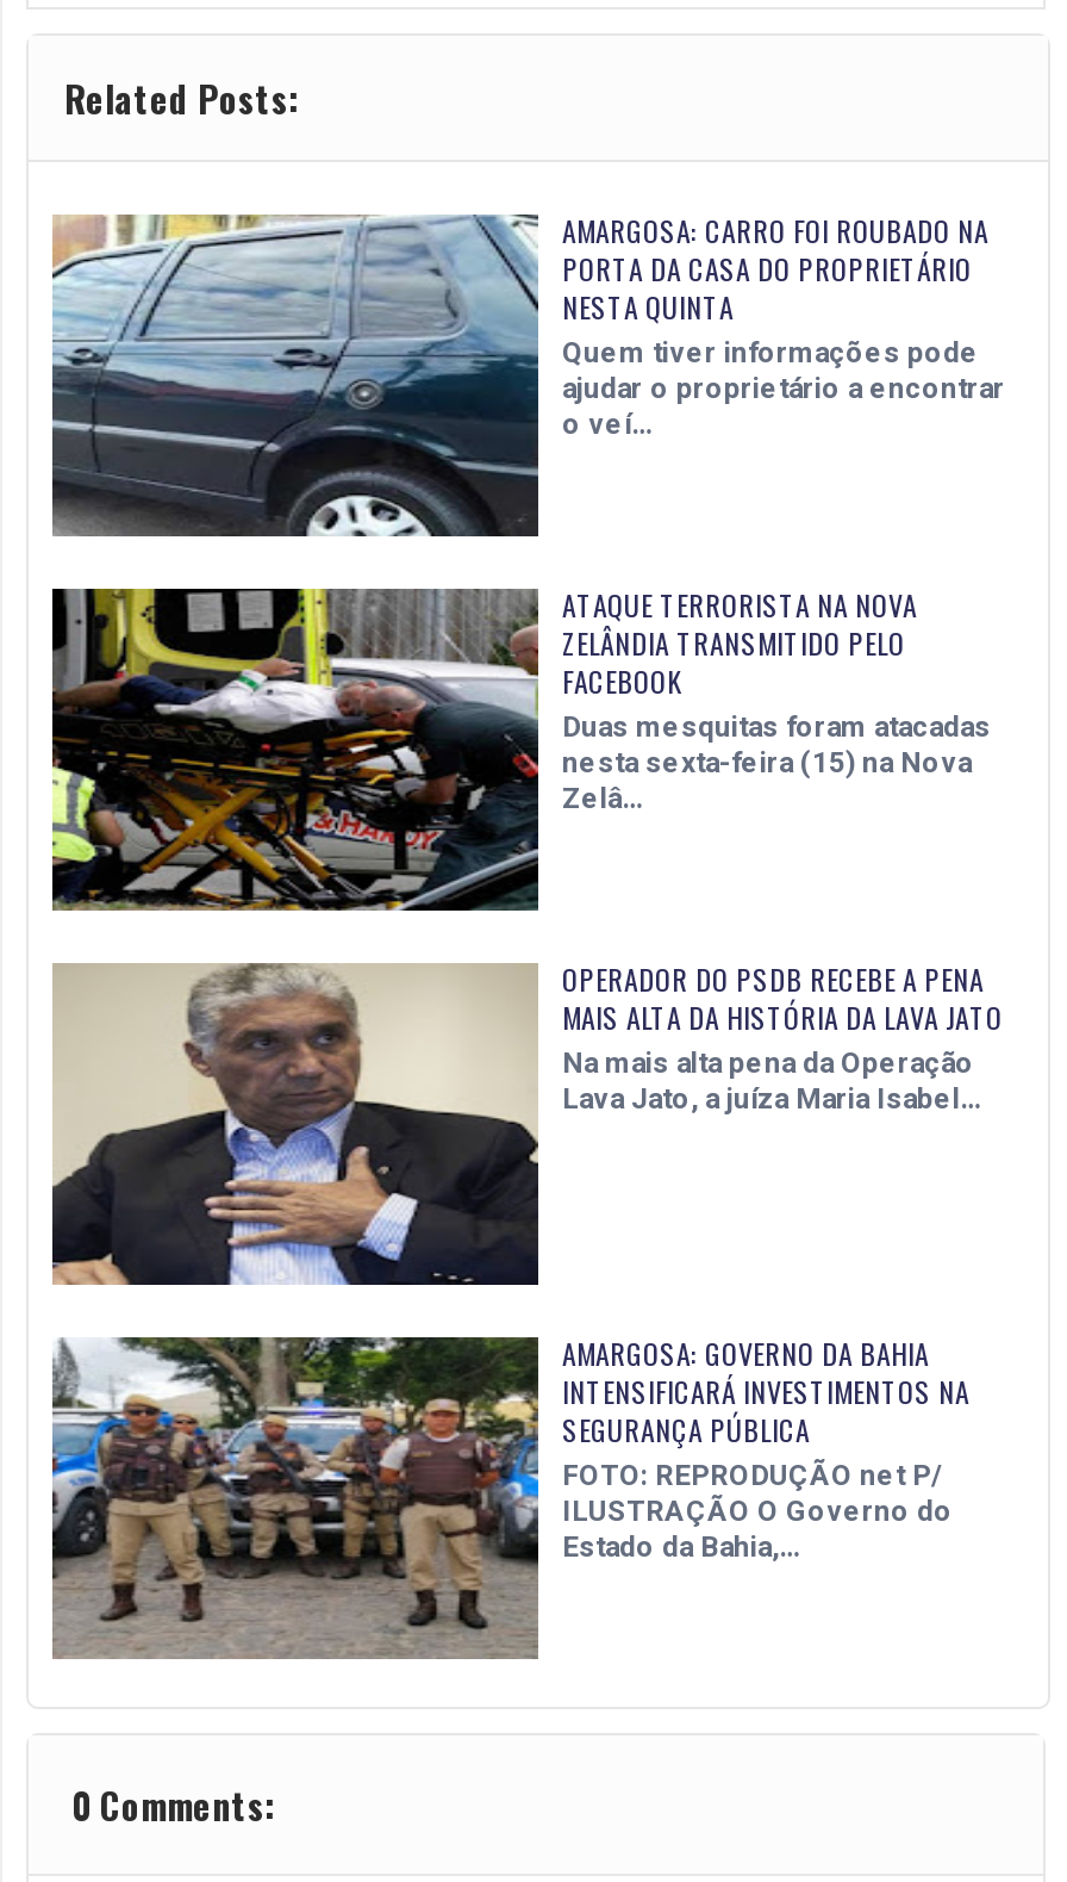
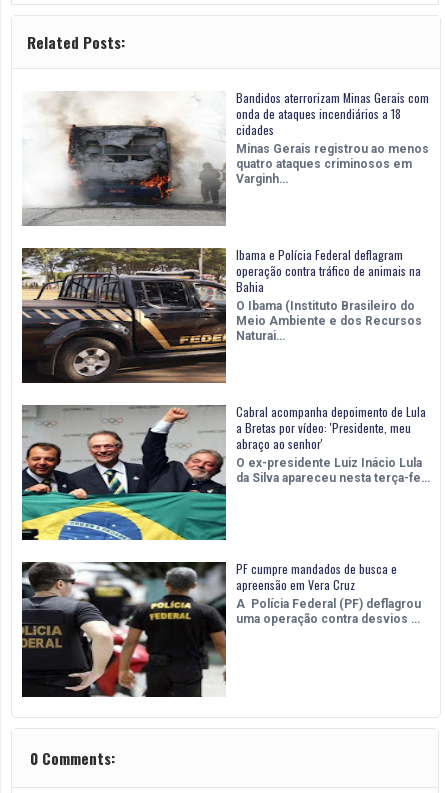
- [image]
- AMARGOSA: CARRO FOI ROUBADO NA
- PORTA DA CASA DO PROPRIETÁRIO
- NESTA QUINTA
- Quem tiver informações pode
- ajudar o proprietário a encontrar
- o veí…
+ [image]
+ Bandidos aterrorizam Minas Gerais com
+ onda de ataques incendiários a 18
+ cidades
+ Minas Gerais registrou ao menos
+ quatro ataques criminosos em
+ Varginh…

- [image]
- ATAQUE TERRORISTA NA NOVA
- ZELÂNDIA TRANSMITIDO PELO
- FACEBOOK
- Duas mesquitas foram atacadas
- nesta sexta-feira (15) na Nova
- Zelâ…
+ [image]
+ Ibama e Polícia Federal deflagram
+ operação contra tráfico de animais na
+ Bahia
+ O Ibama (Instituto Brasileiro do
+ Meio Ambiente e dos Recursos
+ Naturai…

- [image]
- OPERADOR DO PSDB RECEBE A PENA
- MAIS ALTA DA HISTÓRIA DA LAVA JATO
- Na mais alta pena da Operação
- Lava Jato, a juíza Maria Isabel…
+ [image]
+ Cabral acompanha depoimento de Lula
+ a Bretas por vídeo: 'Presidente, meu
+ abraço ao senhor'
+ O ex-presidente Luiz Inácio Lula
+ da Silva apareceu nesta terça-fe…

- [image]
- AMARGOSA: GOVERNO DA BAHIA
- INTENSIFICARÁ INVESTIMENTOS NA
- SEGURANÇA PÚBLICA
- FOTO: REPRODUÇÃO net P/
- ILUSTRAÇÃO O Governo do
- Estado da Bahia,…
+ [image]
+ PF cumpre mandados de busca e
+ apreensão em Vera Cruz
+ A Polícia Federal (PF) deflagrou
+ uma operação contra desvios …
